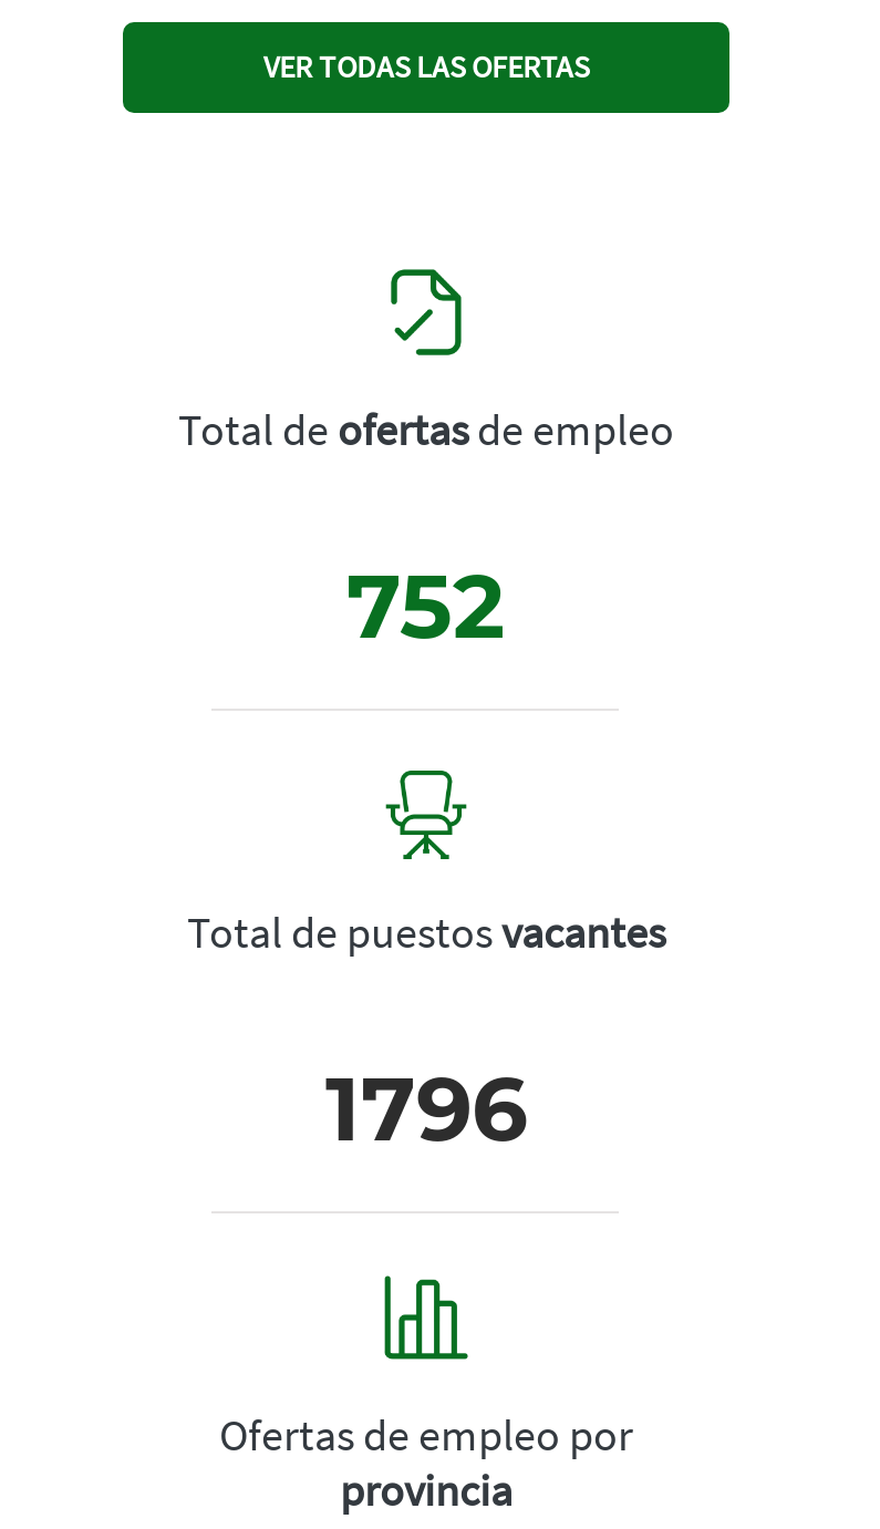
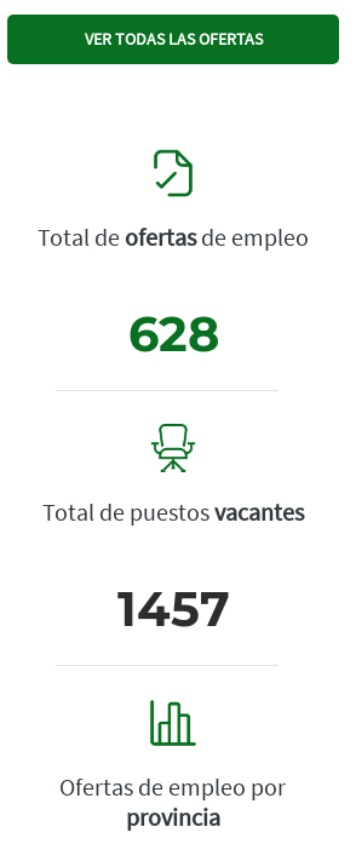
- 752
+ 628

- 1796
+ 1457
